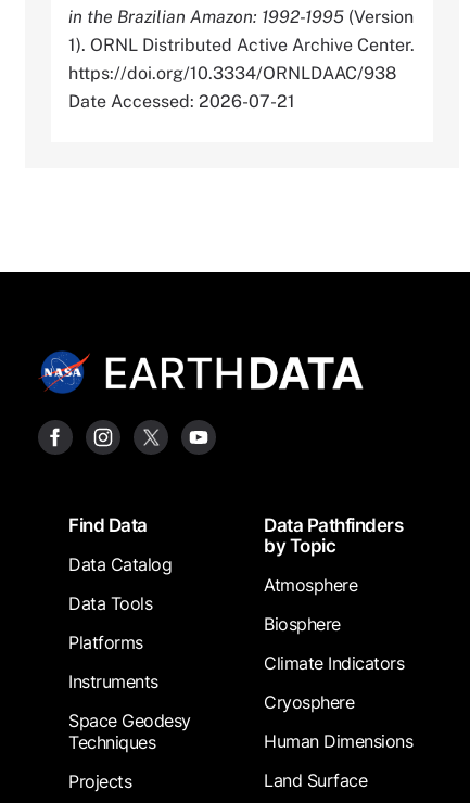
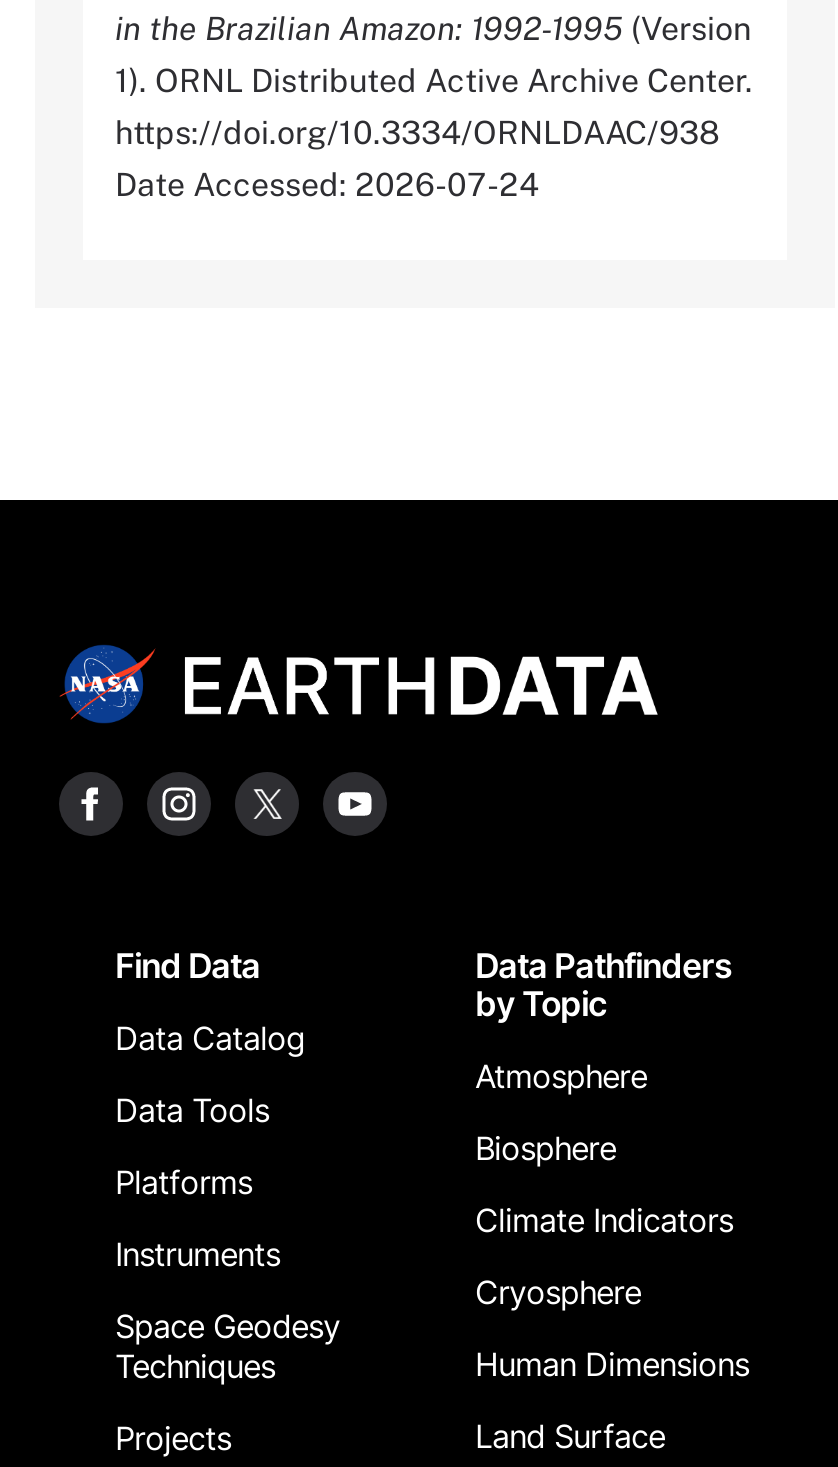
- Date Accessed: 2026-07-21
+ Date Accessed: 2026-07-24
